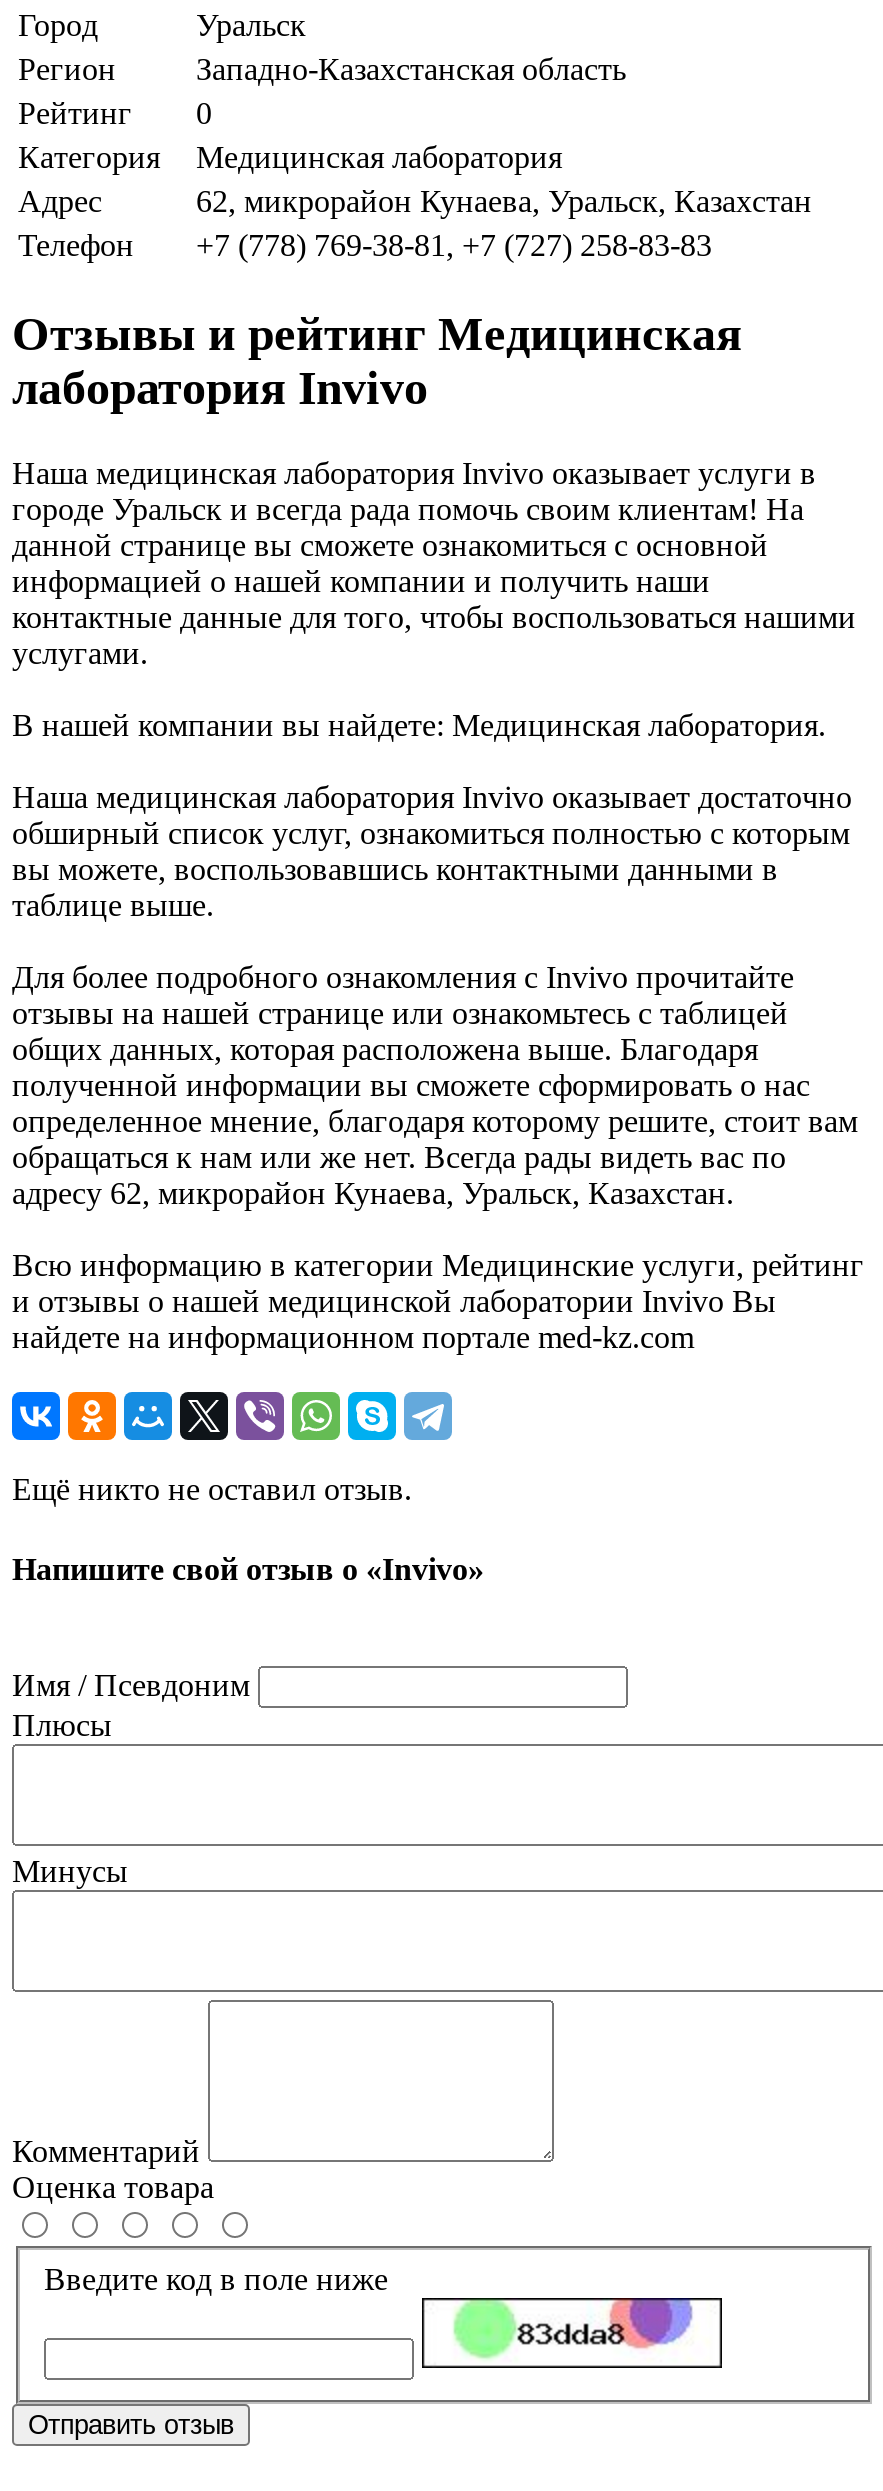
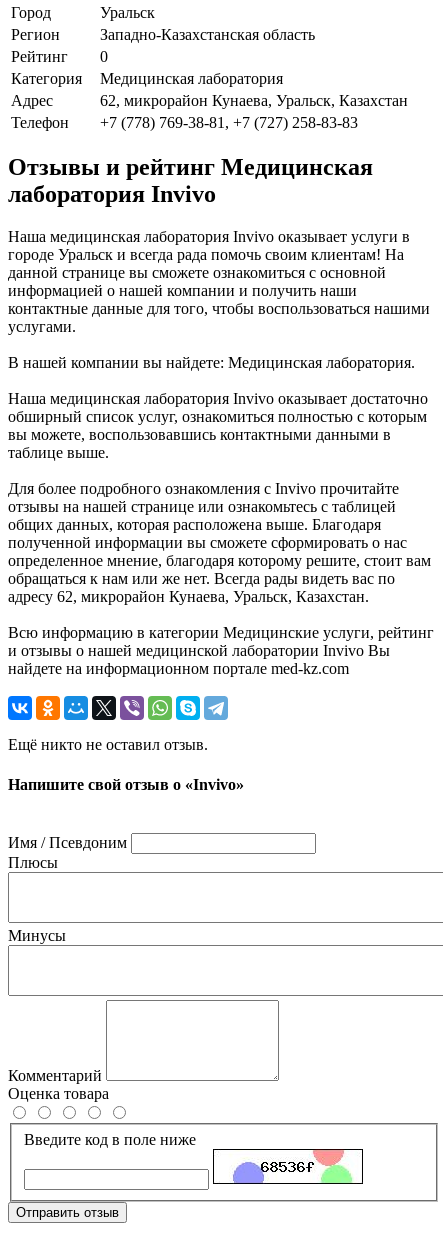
- [image]
+ [image]
